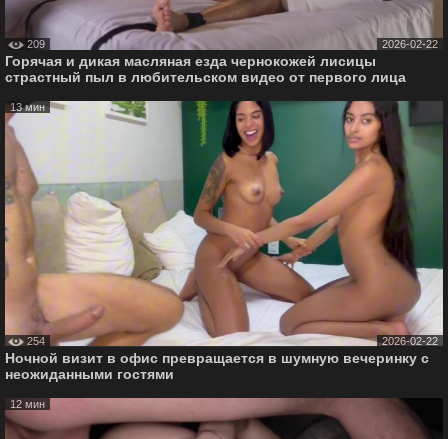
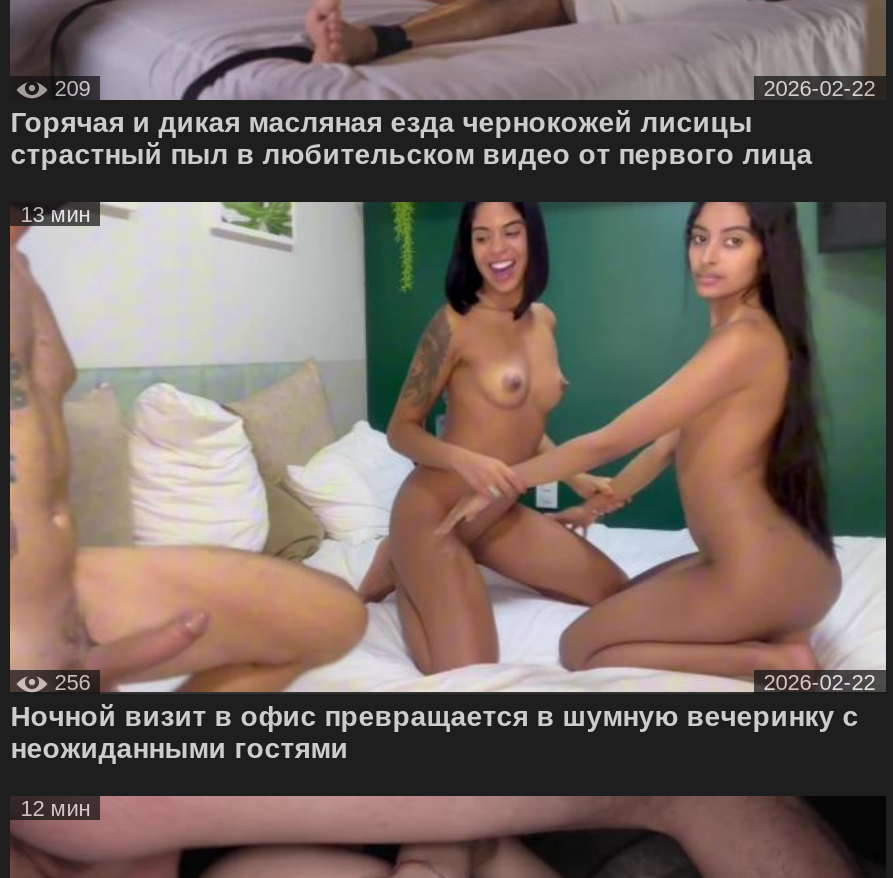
- 254
+ 256
